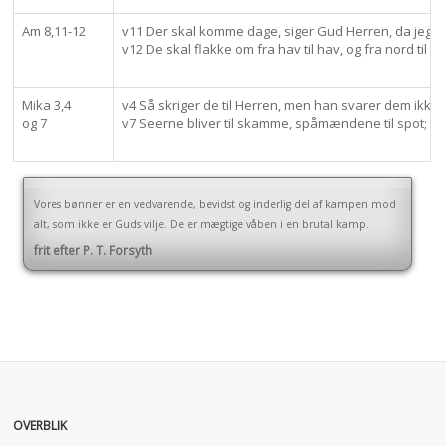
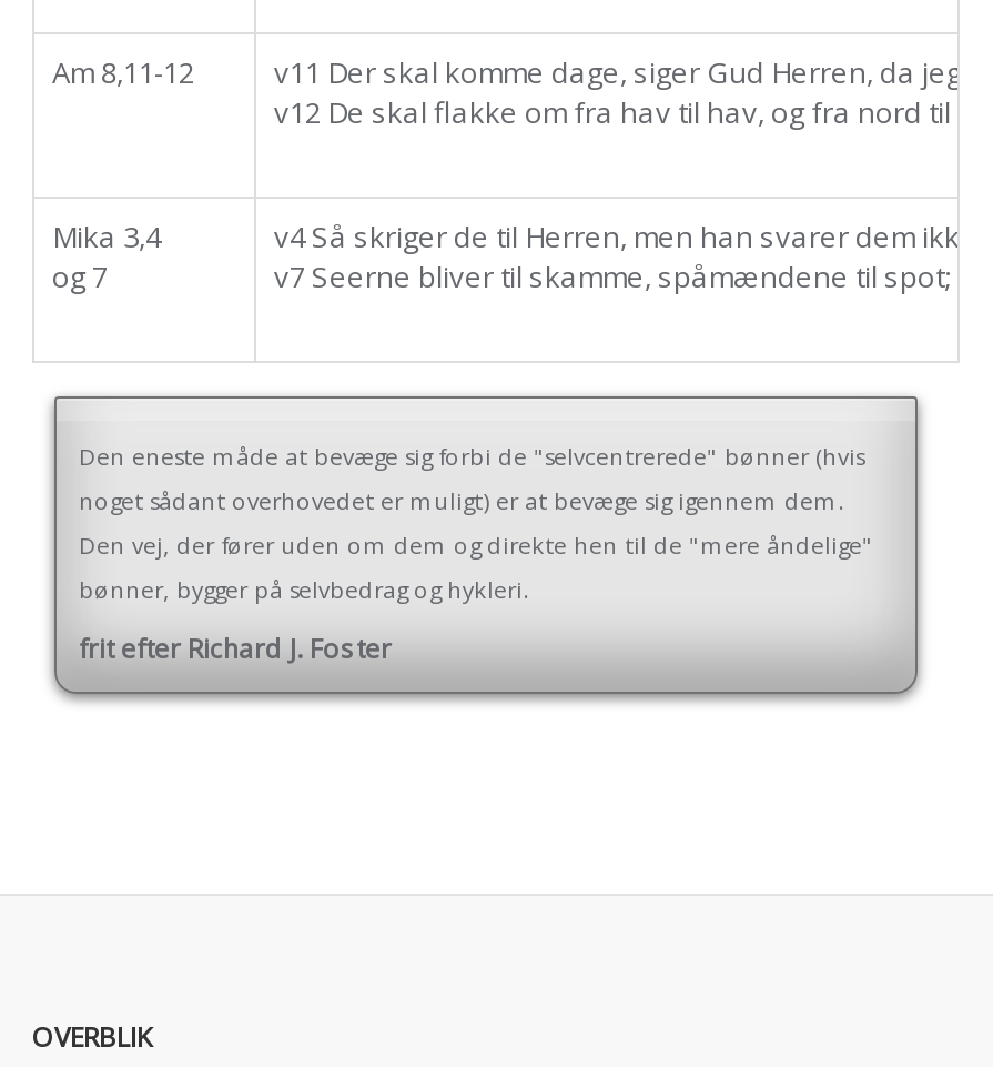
- Vores bønner er en vedvarende, bevidst og inderlig del af kampen mod
- alt, som ikke er Guds vilje. De er mægtige våben i en brutal kamp.
+ Den eneste måde at bevæge sig forbi de "selvcentrerede" bønner (hvis
+ noget sådant overhovedet er muligt) er at bevæge sig igennem dem.
+ Den vej, der fører uden om dem og direkte hen til de "mere åndelige"
+ bønner, bygger på selvbedrag og hykleri.

- frit efter P. T. Forsyth
+ frit efter Richard J. Foster
